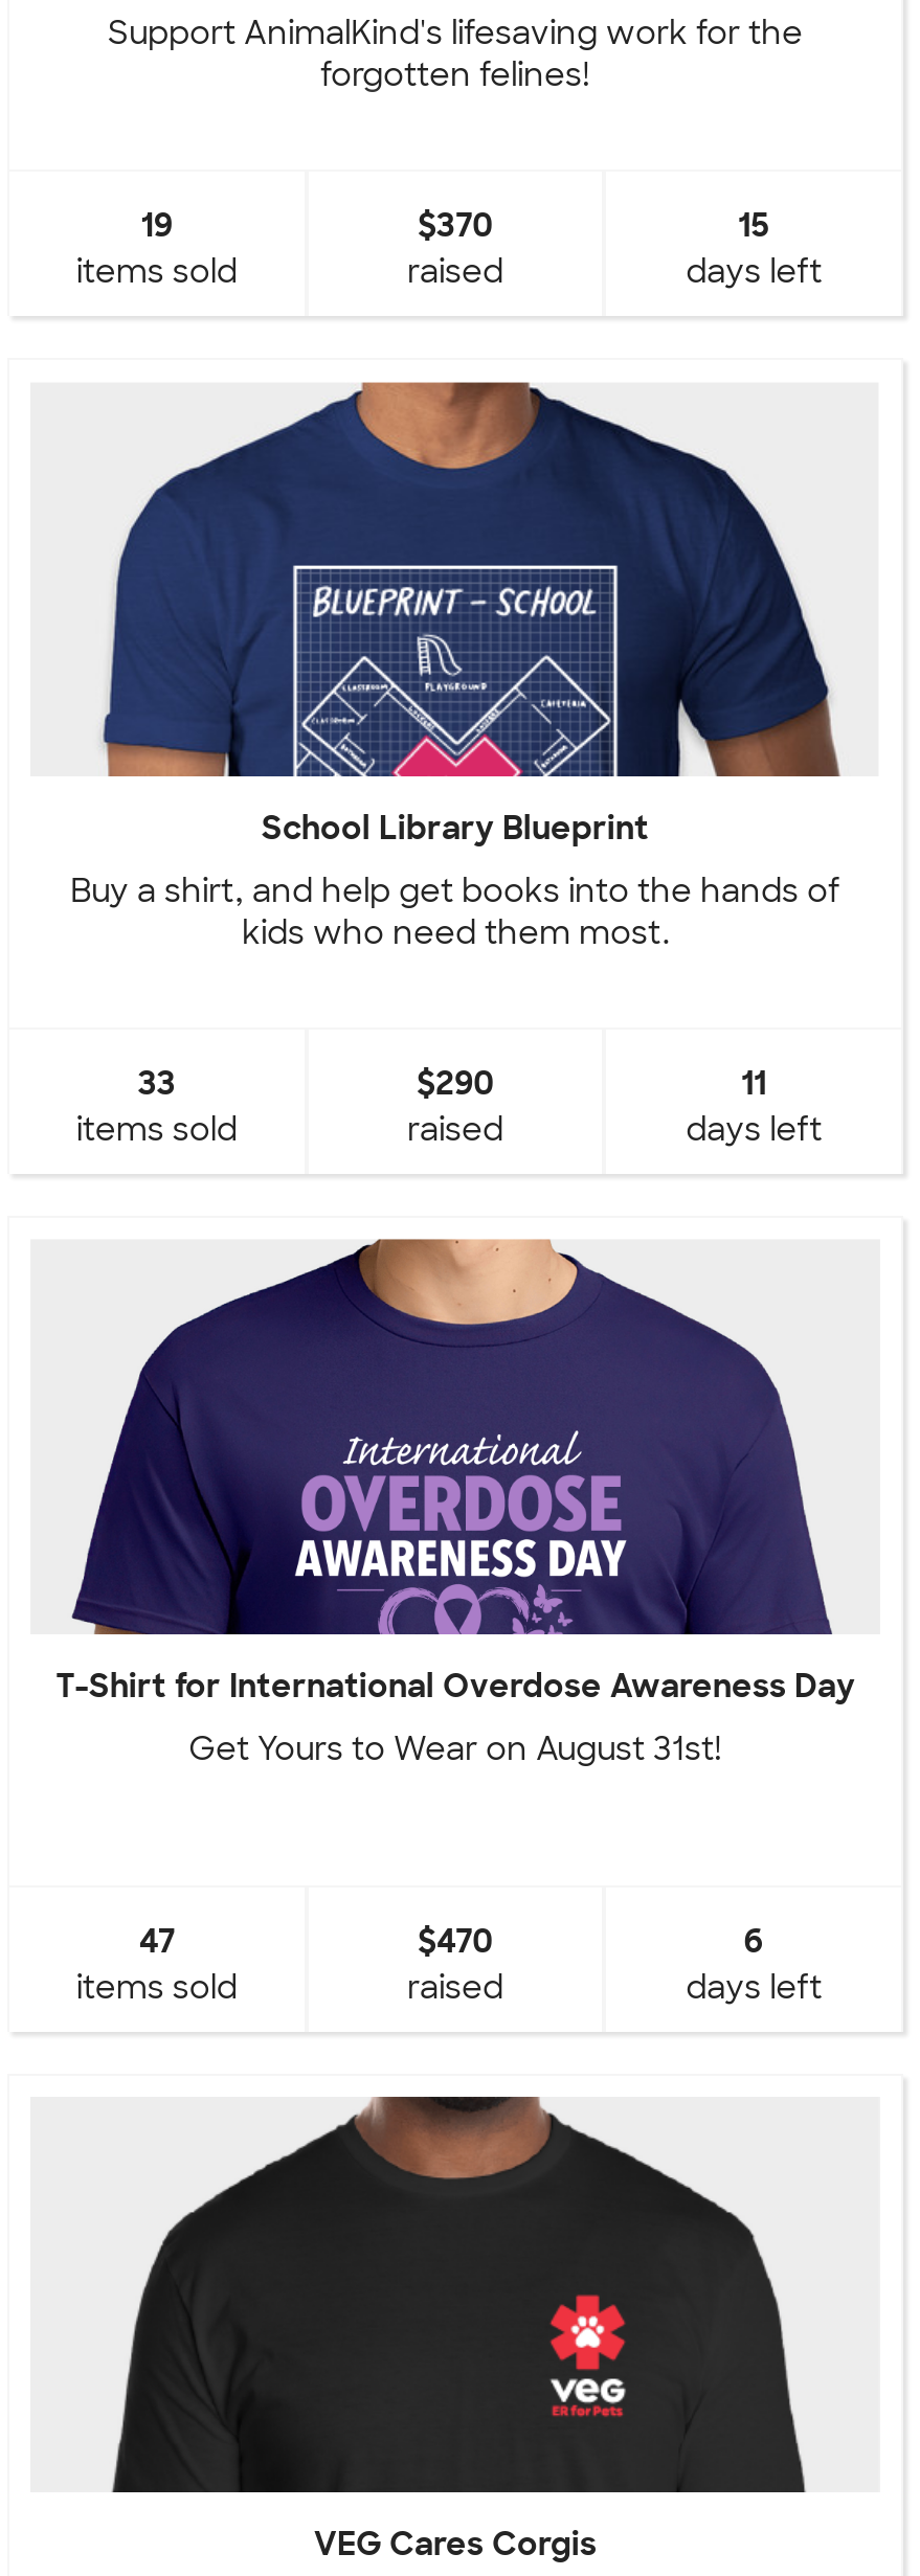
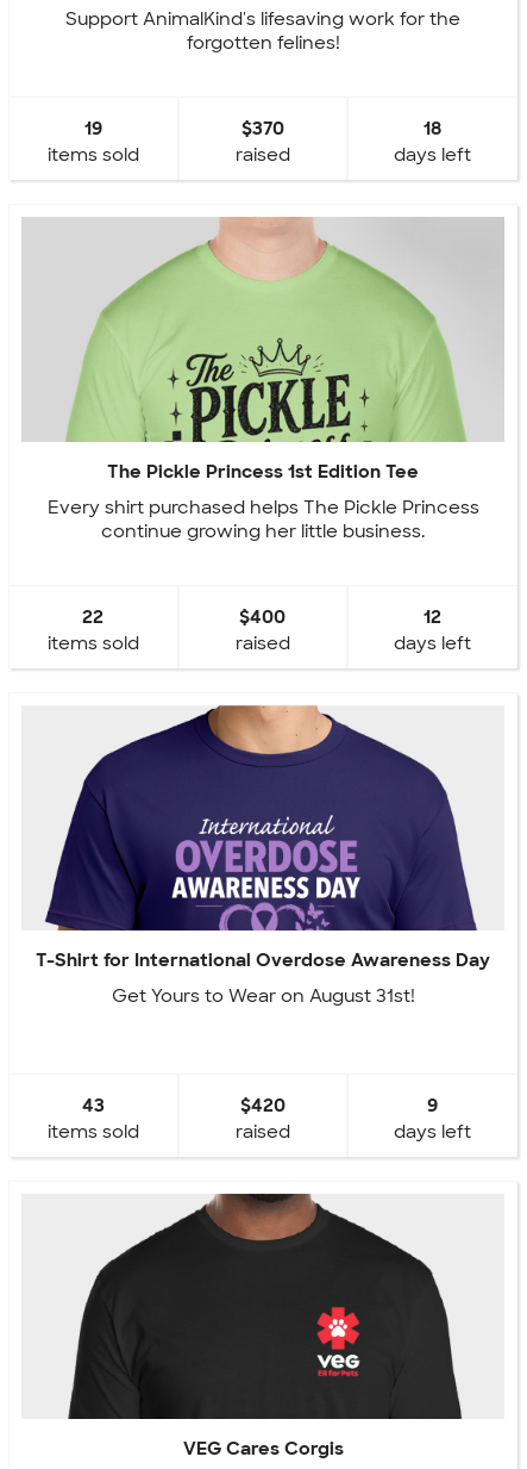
- 15
+ 18

- [image]
- School Library Blueprint
+ [image]
+ The Pickle Princess 1st Edition Tee

- Buy a shirt, and help get books into the hands of
- kids who need them most.
+ Every shirt purchased helps The Pickle Princess
+ continue growing her little business.

- 33
+ 22

- $290
+ $400

- 11
+ 12

- 47
+ 43

- $470
+ $420

- 6
+ 9
